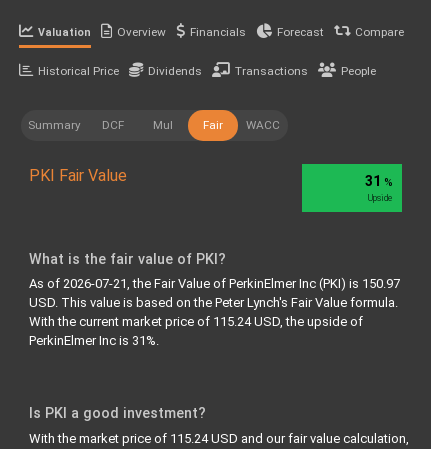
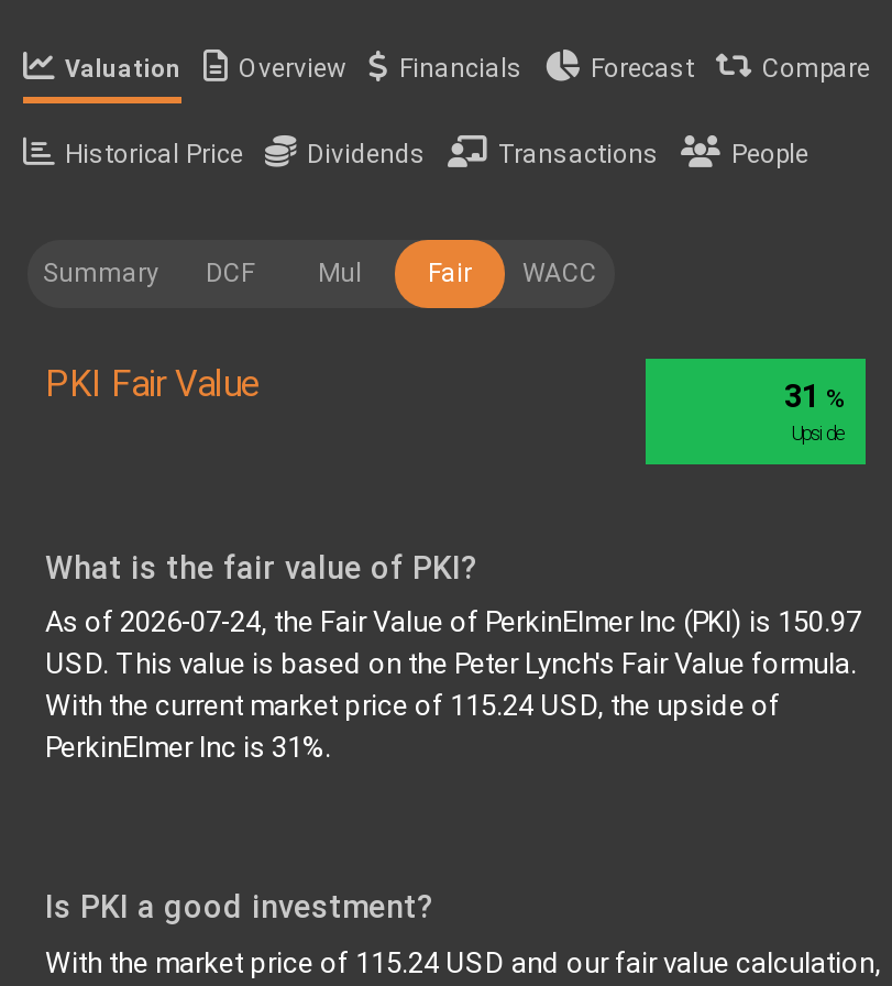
- As of 2026-07-21, the Fair Value of PerkinElmer Inc (PKI) is 150.97
+ As of 2026-07-24, the Fair Value of PerkinElmer Inc (PKI) is 150.97
